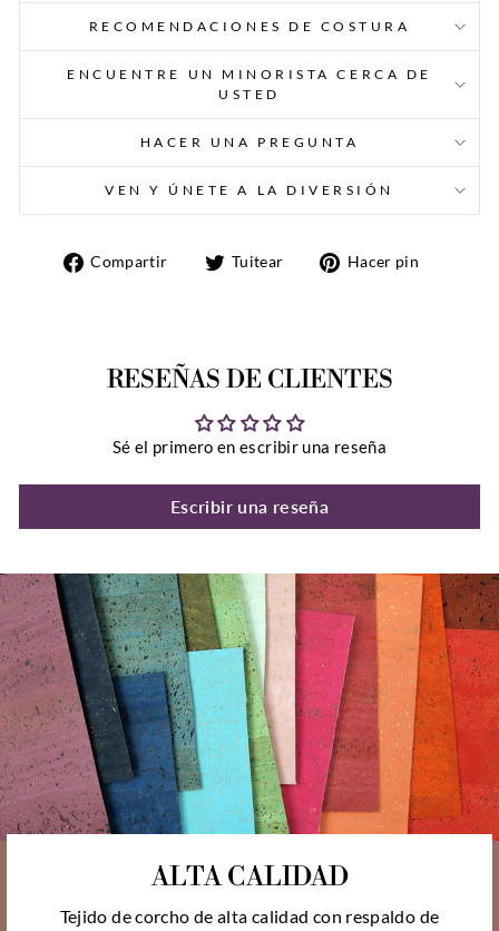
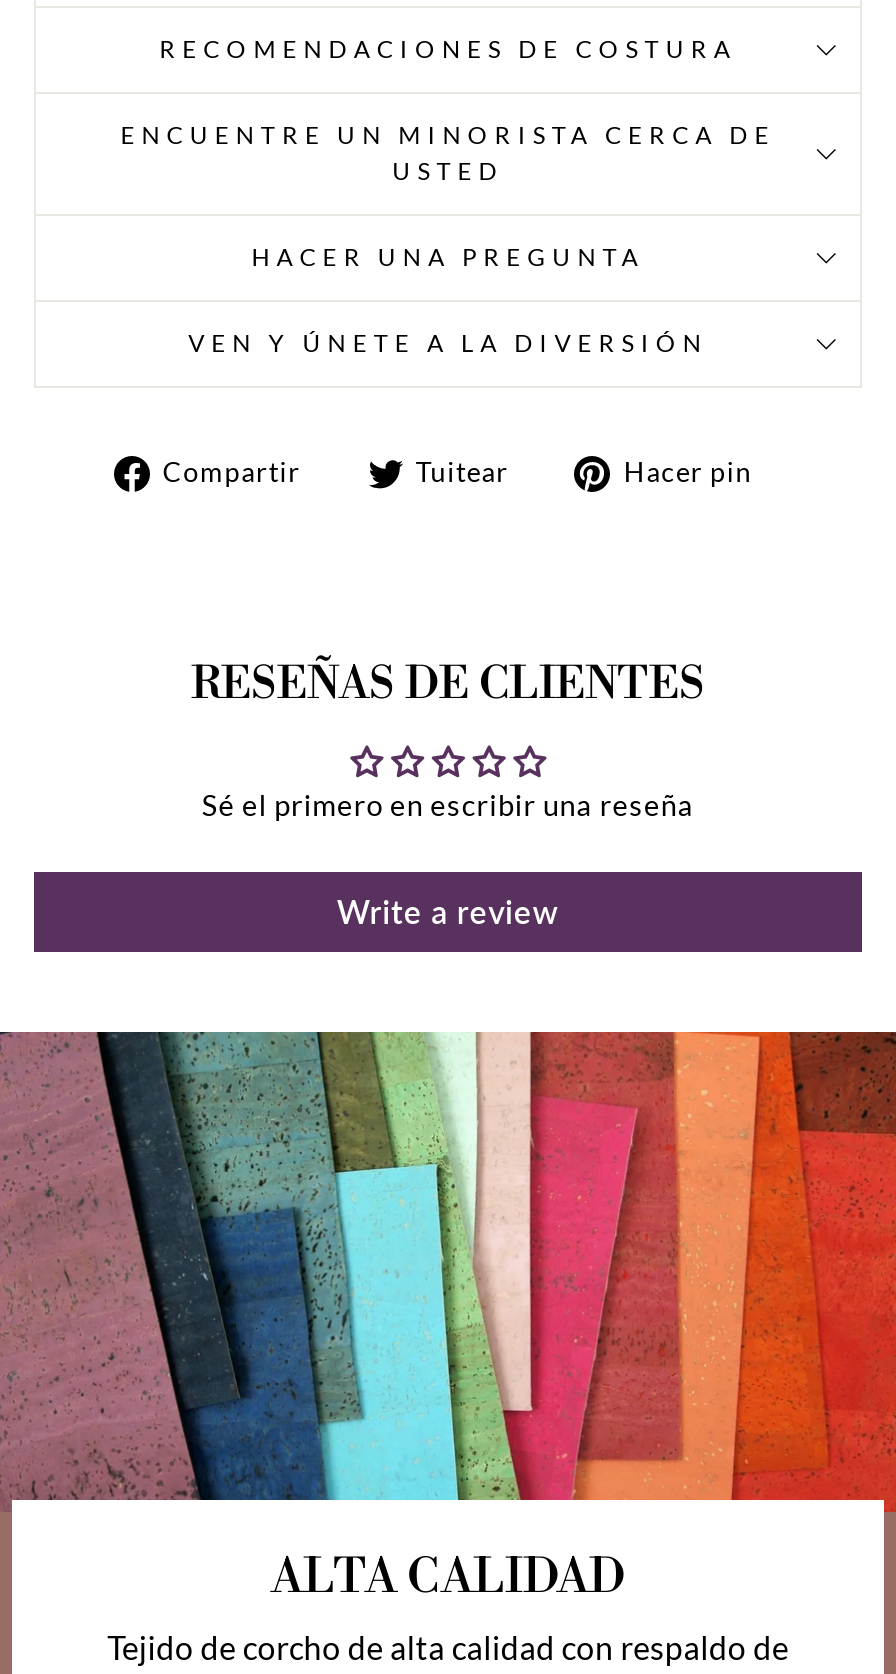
- Escribir una reseña
+ Write a review
